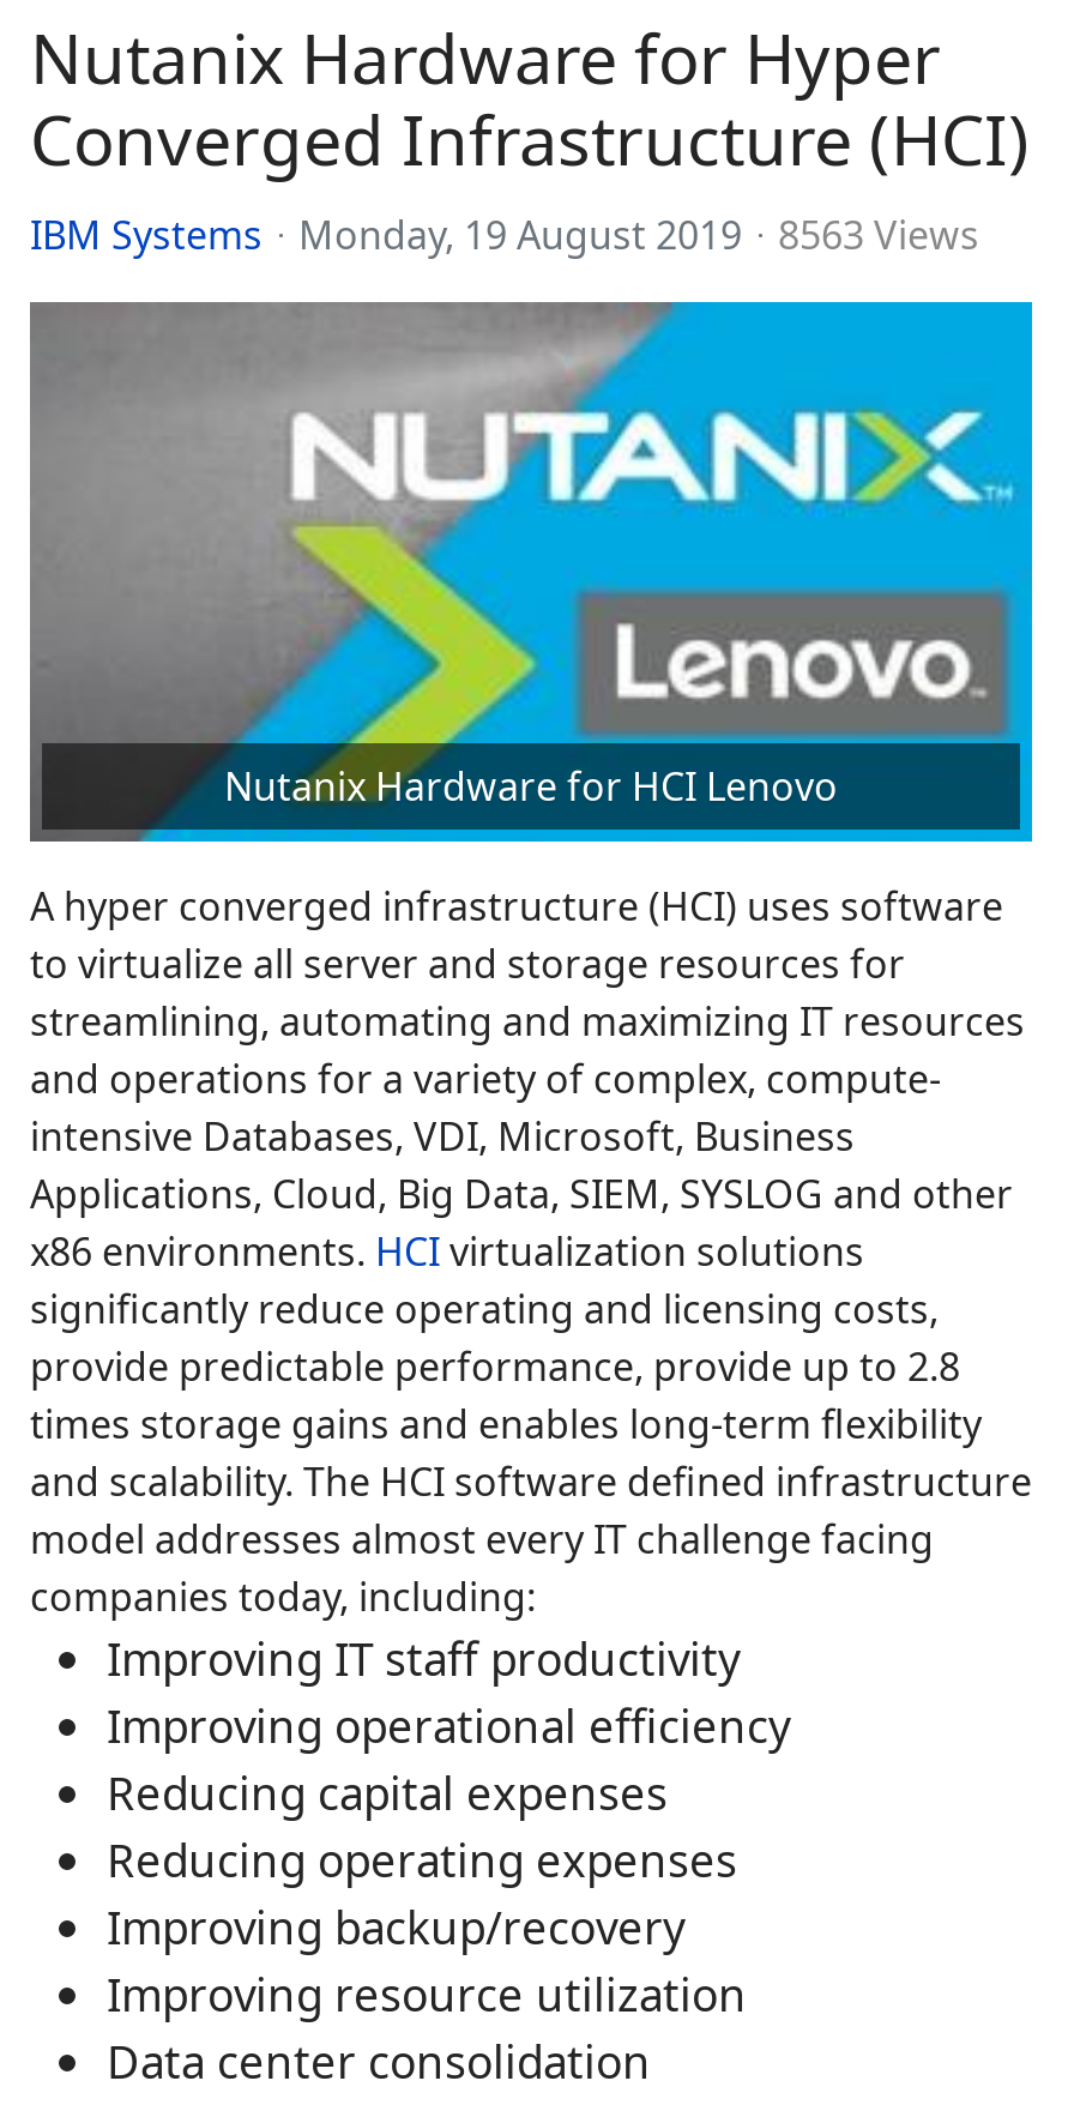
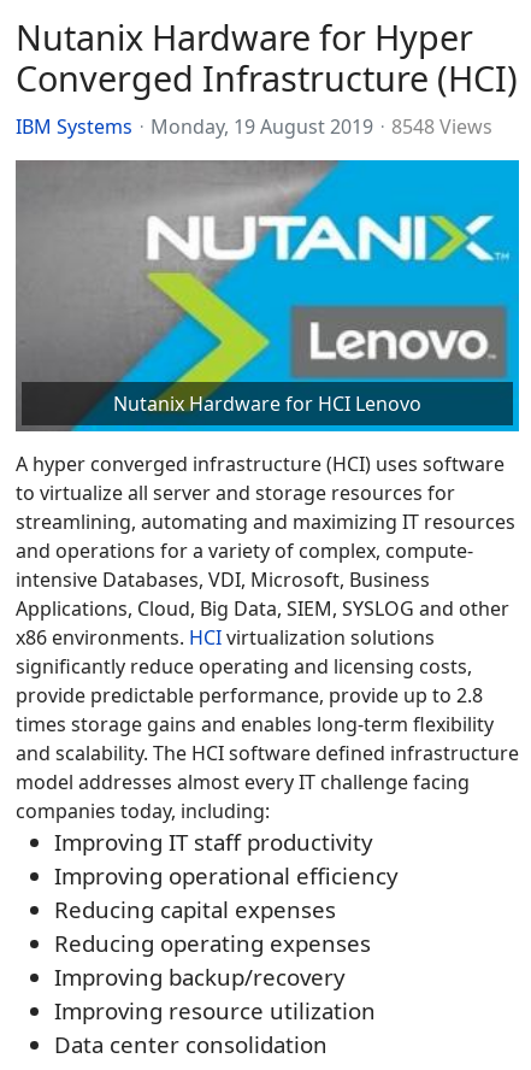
- IBM Systems Monday, 19 August 2019 8563 Views
+ IBM Systems Monday, 19 August 2019 8548 Views
